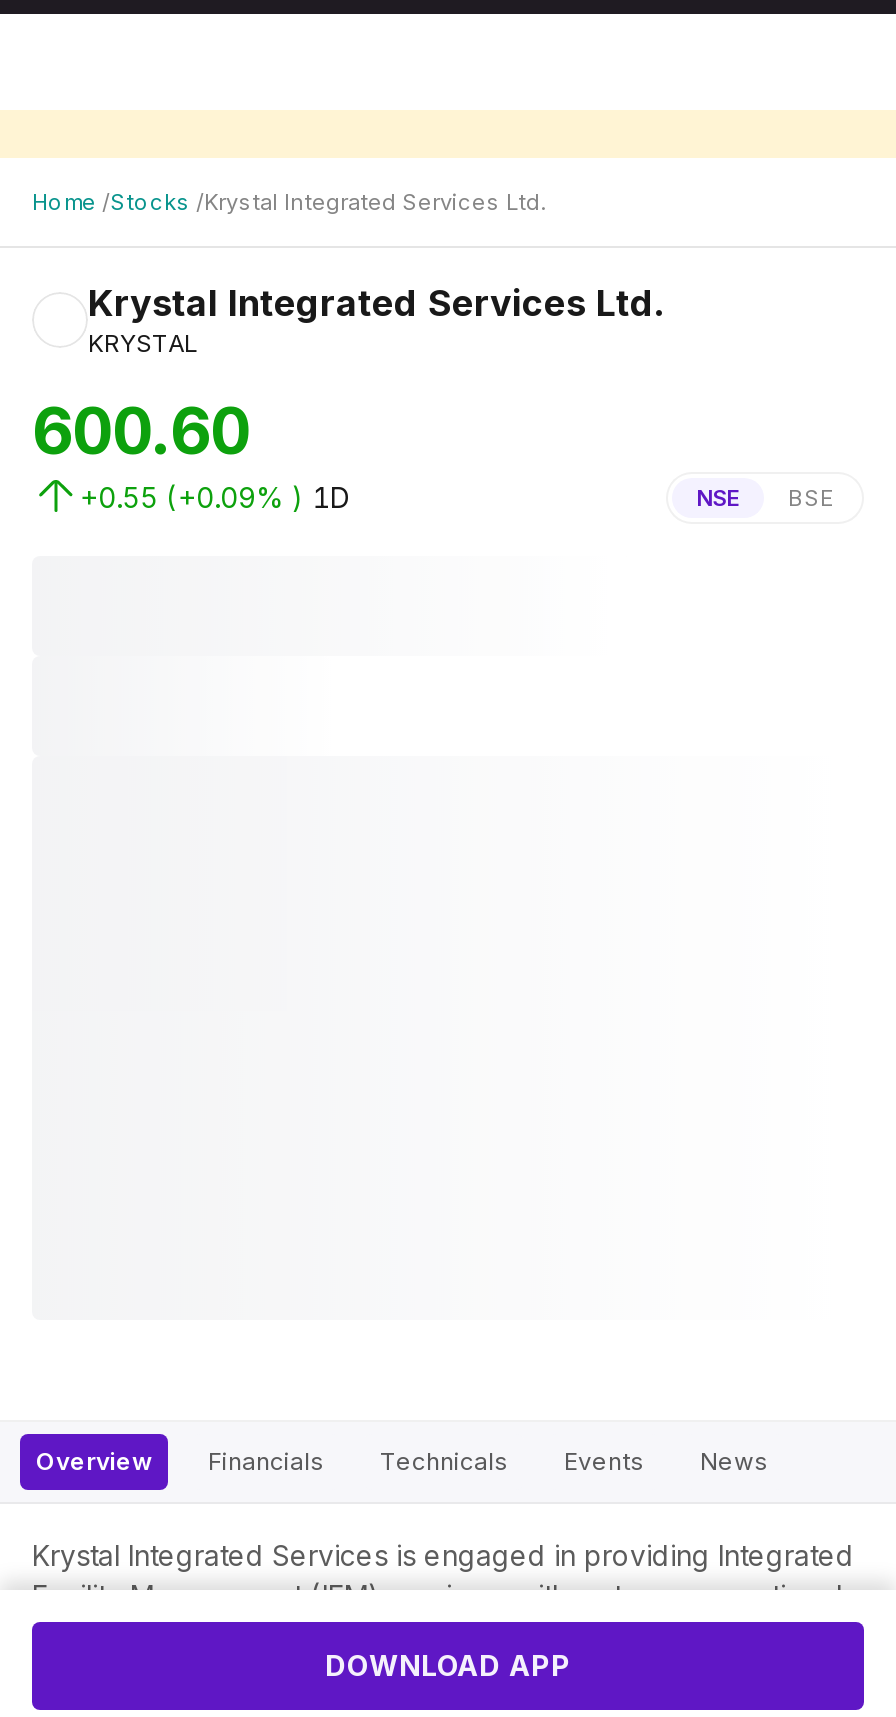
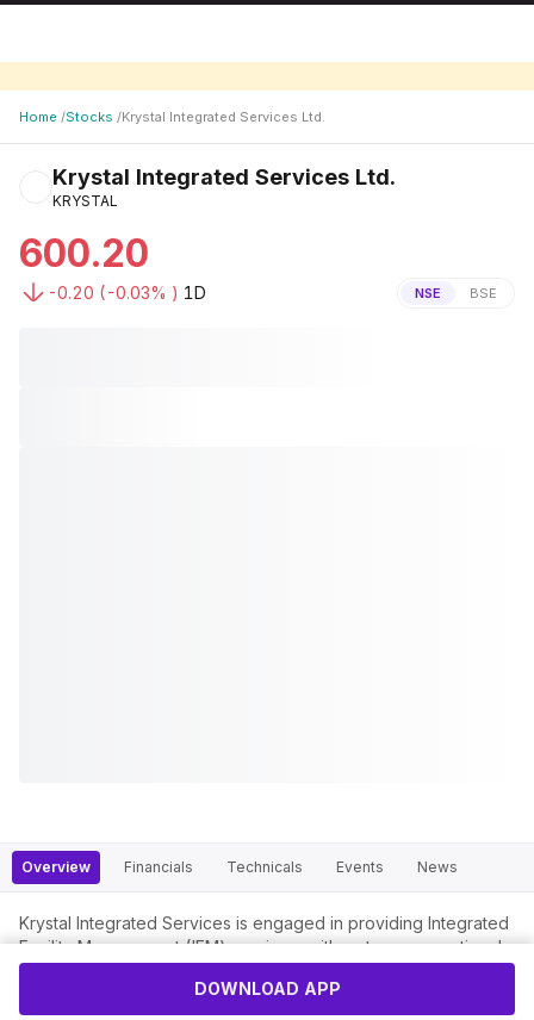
- 600.60
+ 600.20

- +0.55 (+0.09% ) 1D
+ -0.20 (-0.03% ) 1D
